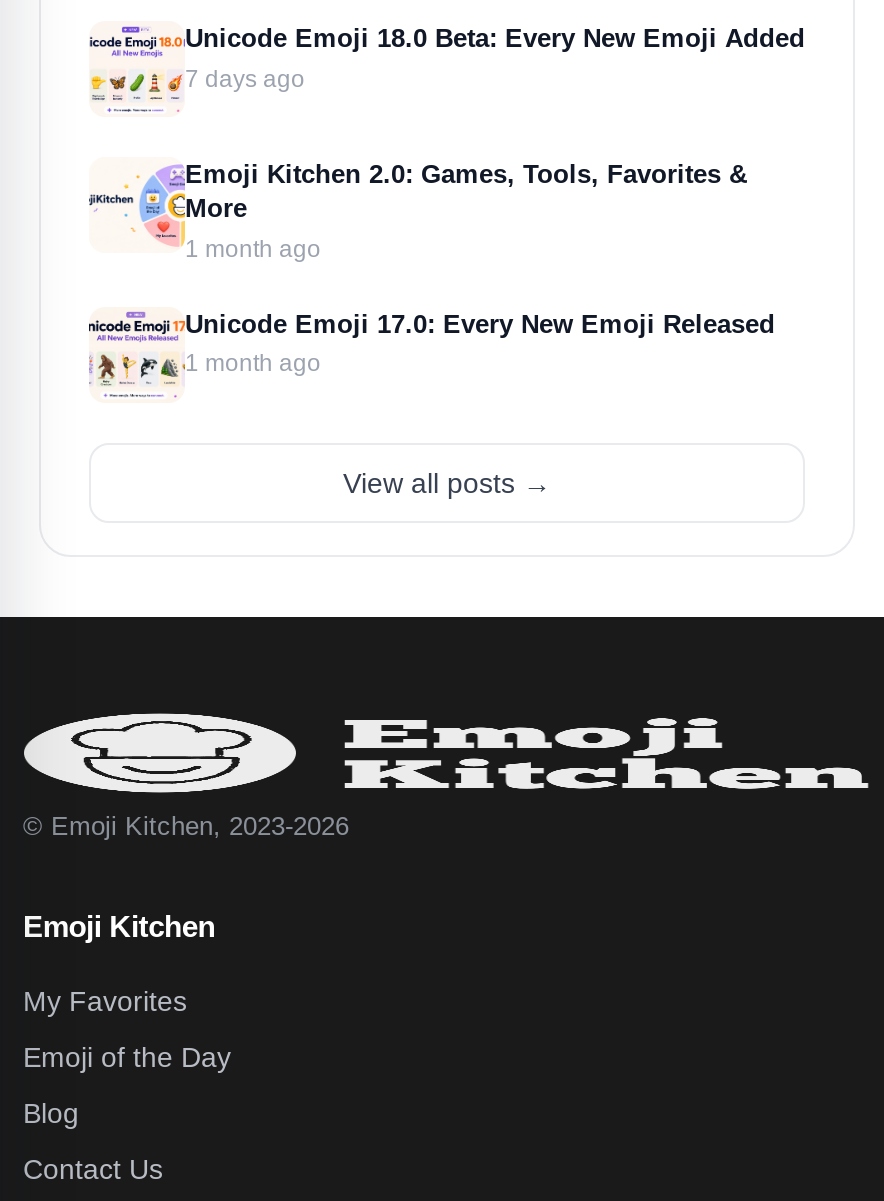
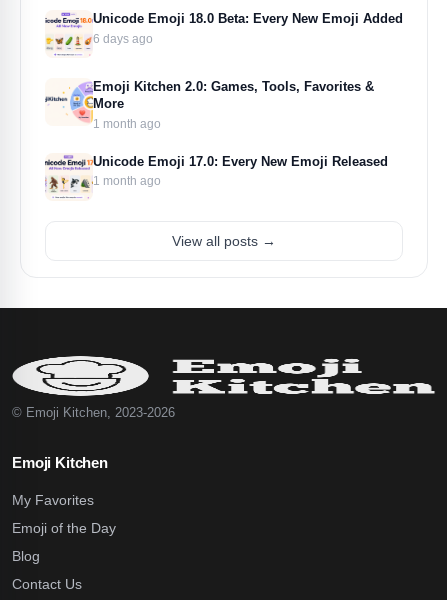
- 7 days ago
+ 6 days ago
